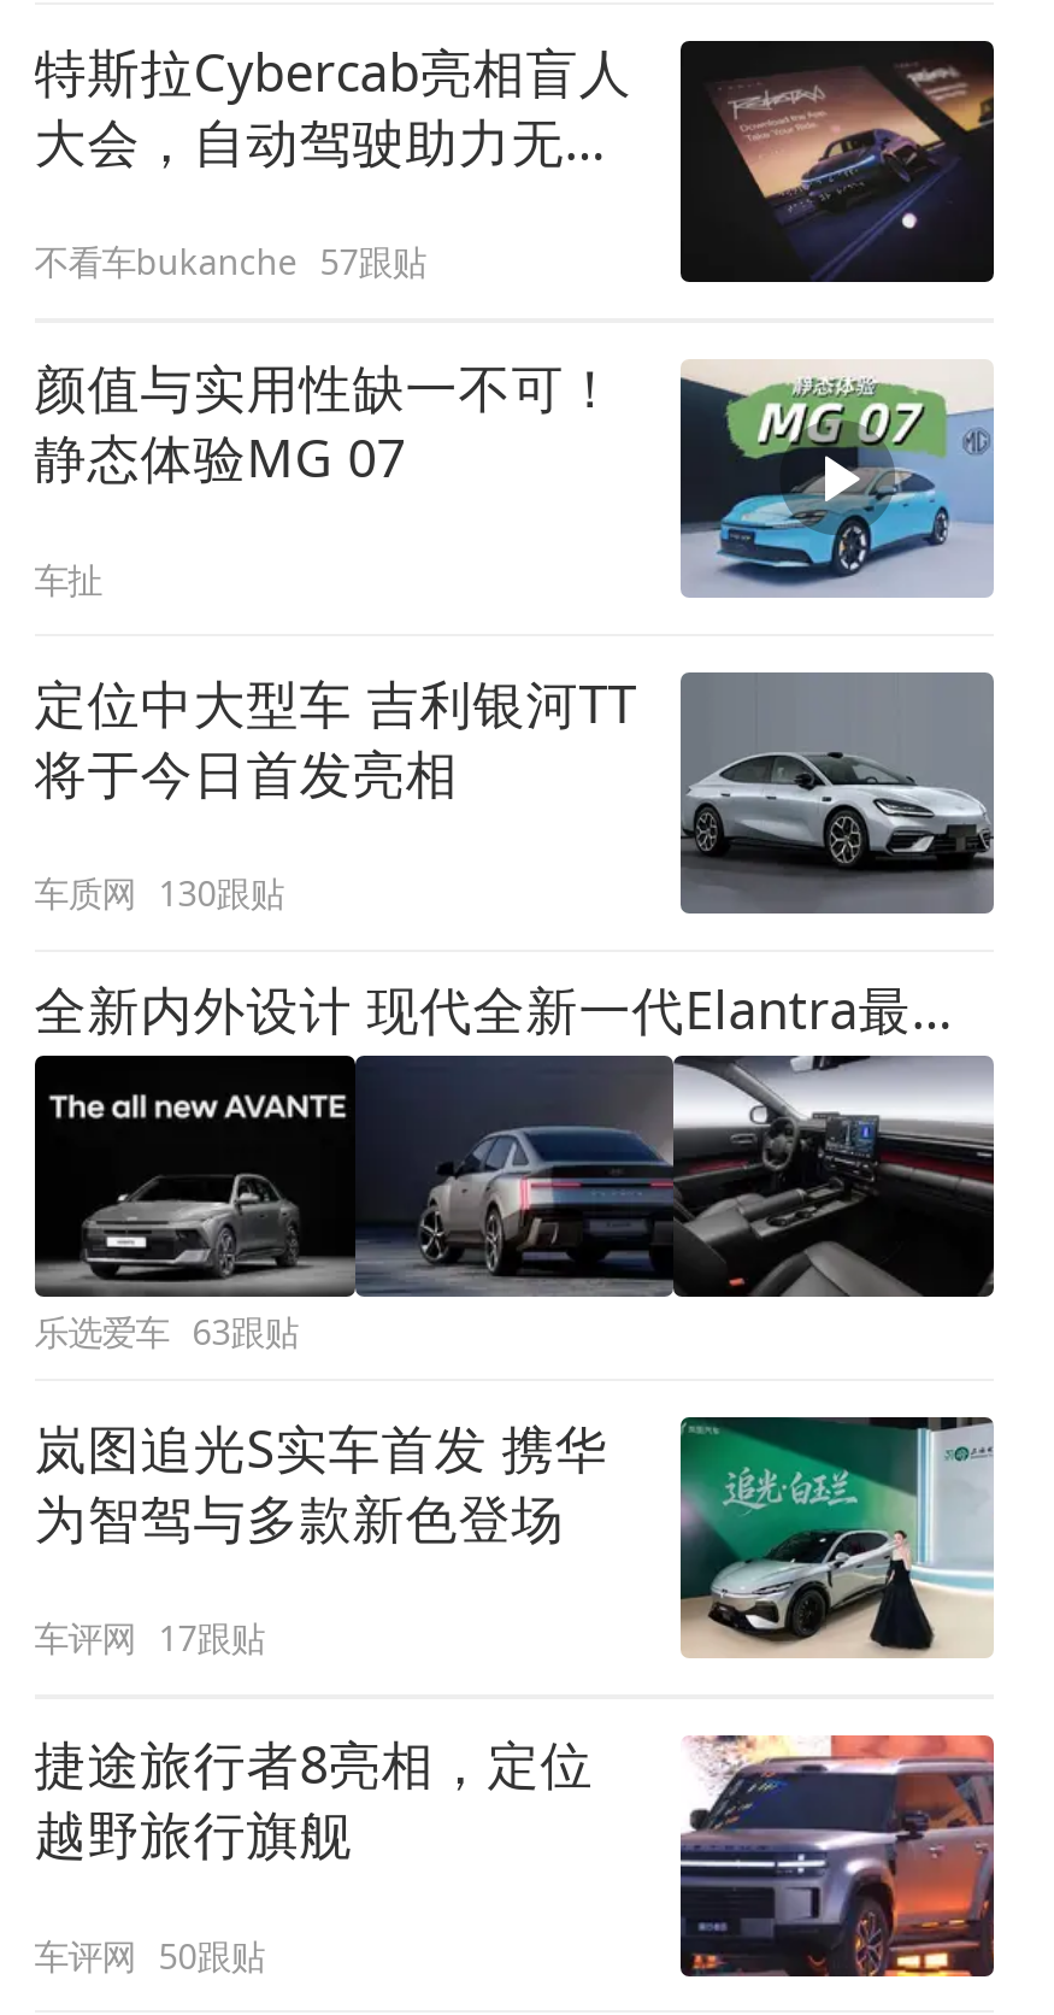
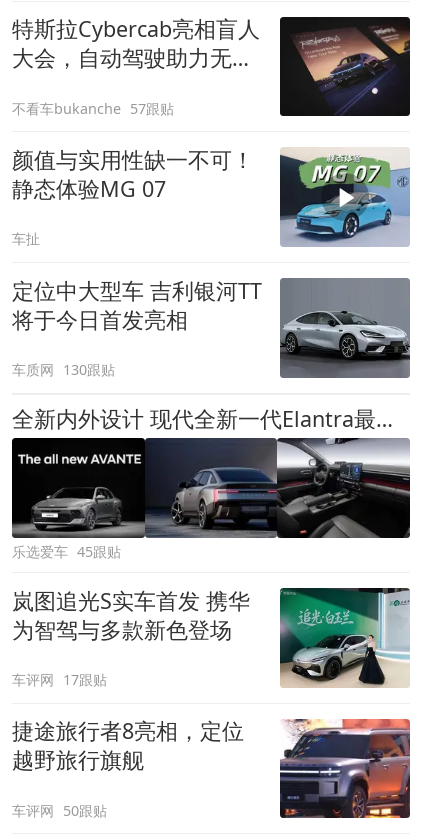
- 乐选爱车 63跟贴
+ 乐选爱车 45跟贴
